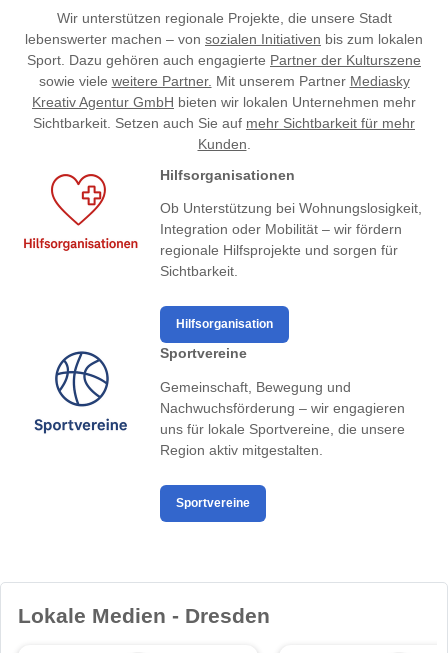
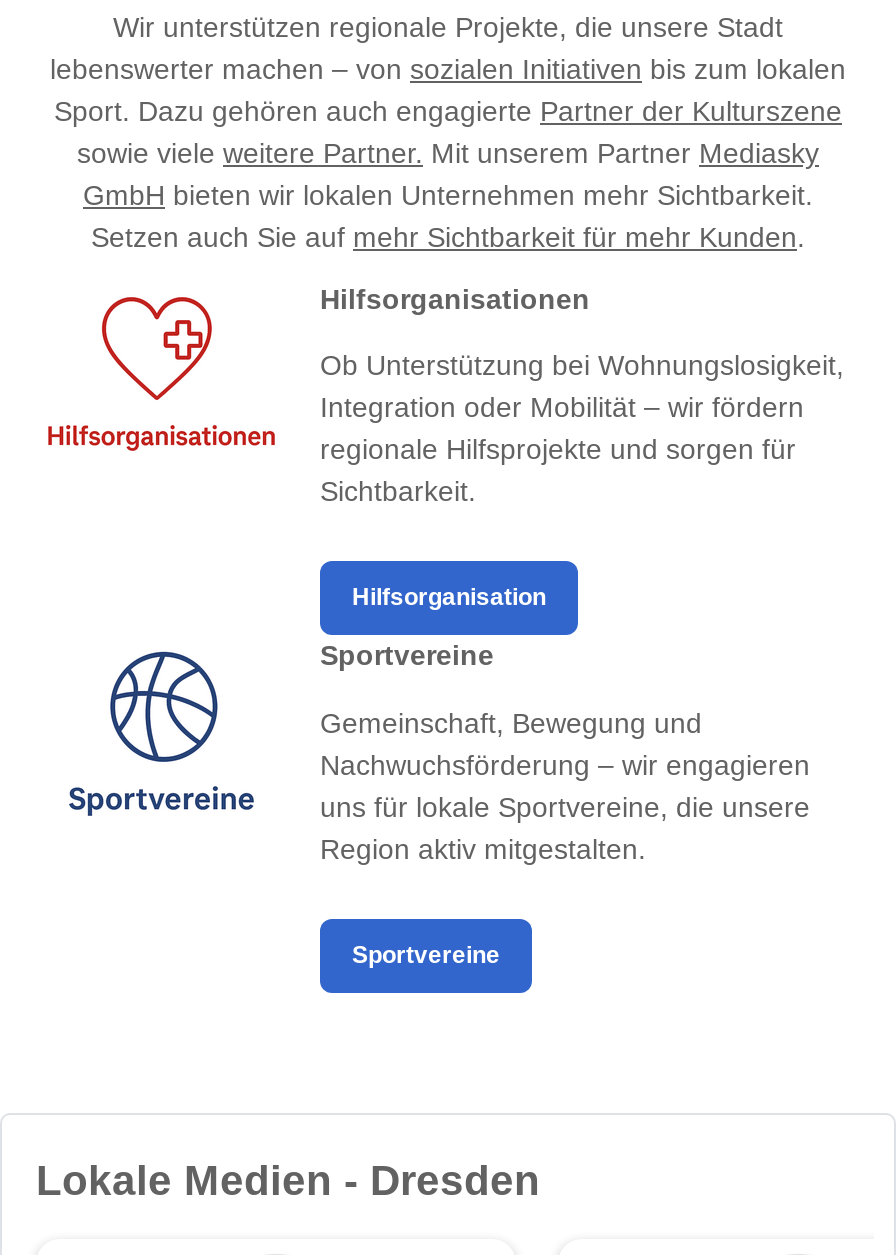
- Kreativ Agentur GmbH bieten wir lokalen Unternehmen mehr
- Sichtbarkeit. Setzen auch Sie auf mehr Sichtbarkeit für mehr
- Kunden.
+ GmbH bieten wir lokalen Unternehmen mehr Sichtbarkeit.
+ Setzen auch Sie auf mehr Sichtbarkeit für mehr Kunden.
